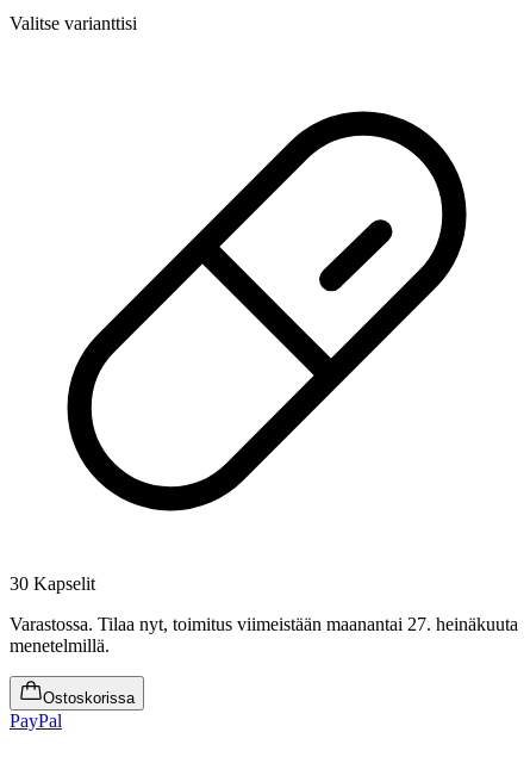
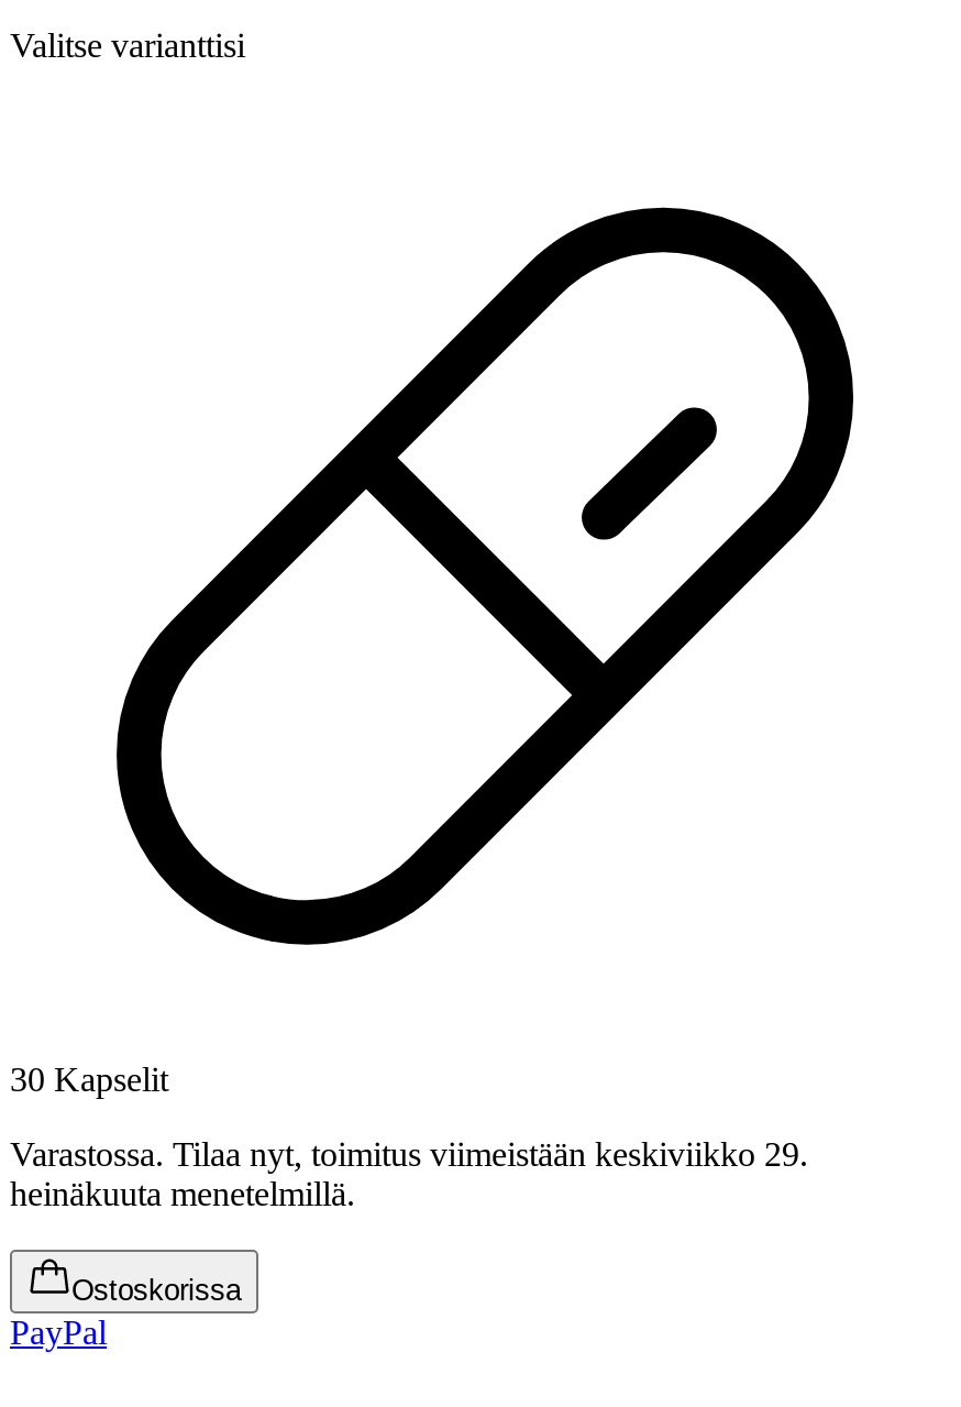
- Varastossa. Tilaa nyt, toimitus viimeistään maanantai 27. heinäkuuta
- menetelmillä.
+ Varastossa. Tilaa nyt, toimitus viimeistään keskiviikko 29.
+ heinäkuuta menetelmillä.
